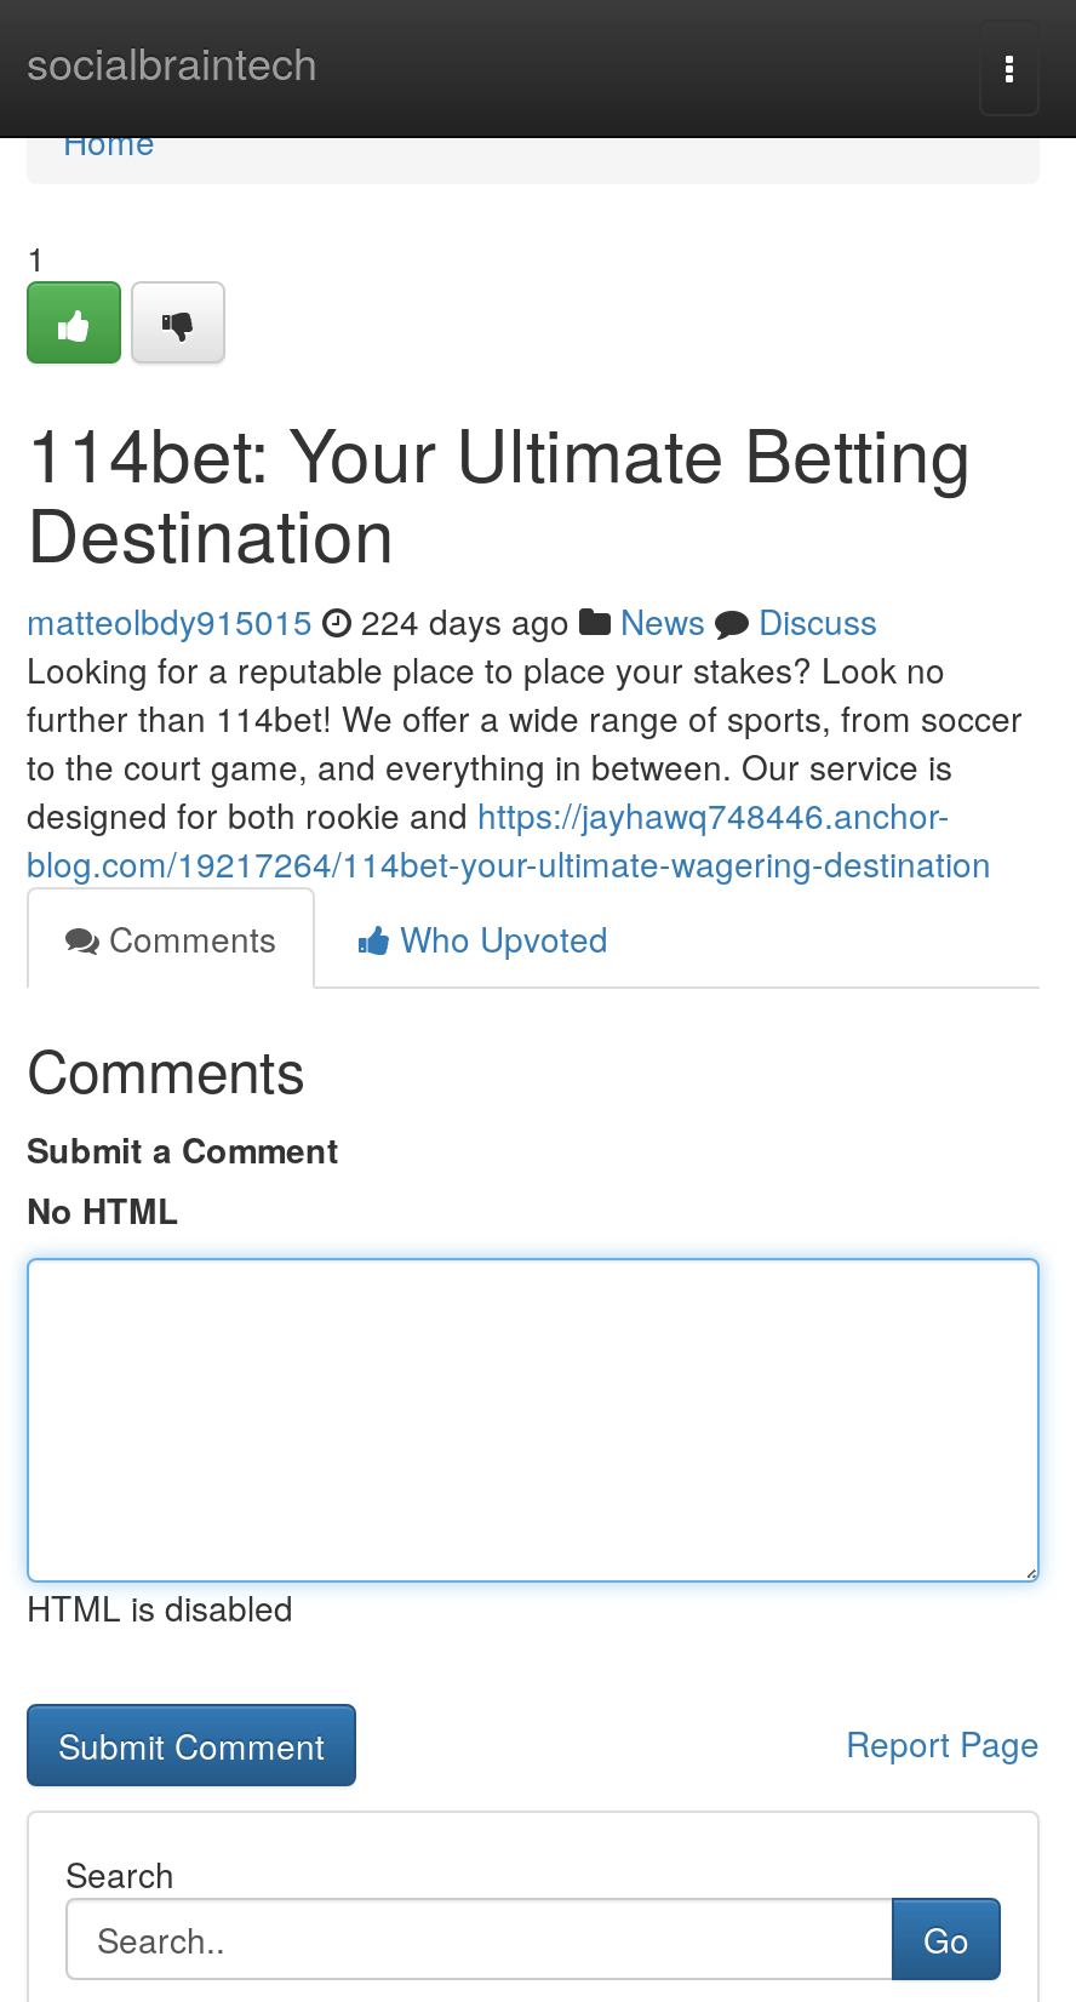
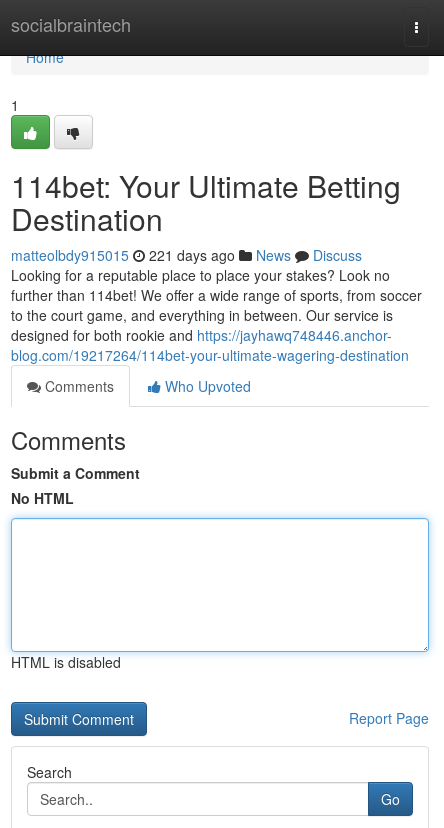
- matteolbdy915015 224 days ago News Discuss
+ matteolbdy915015 221 days ago News Discuss
